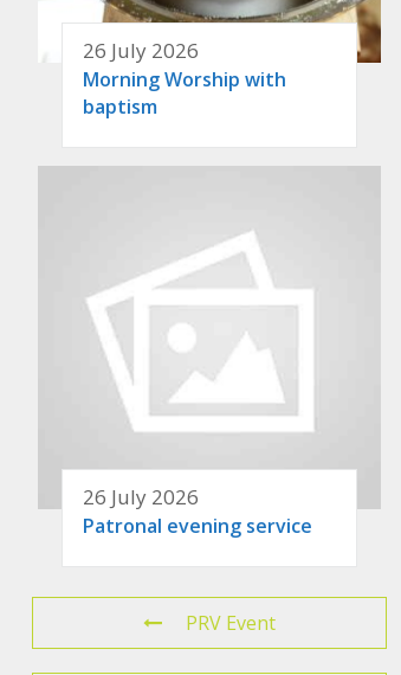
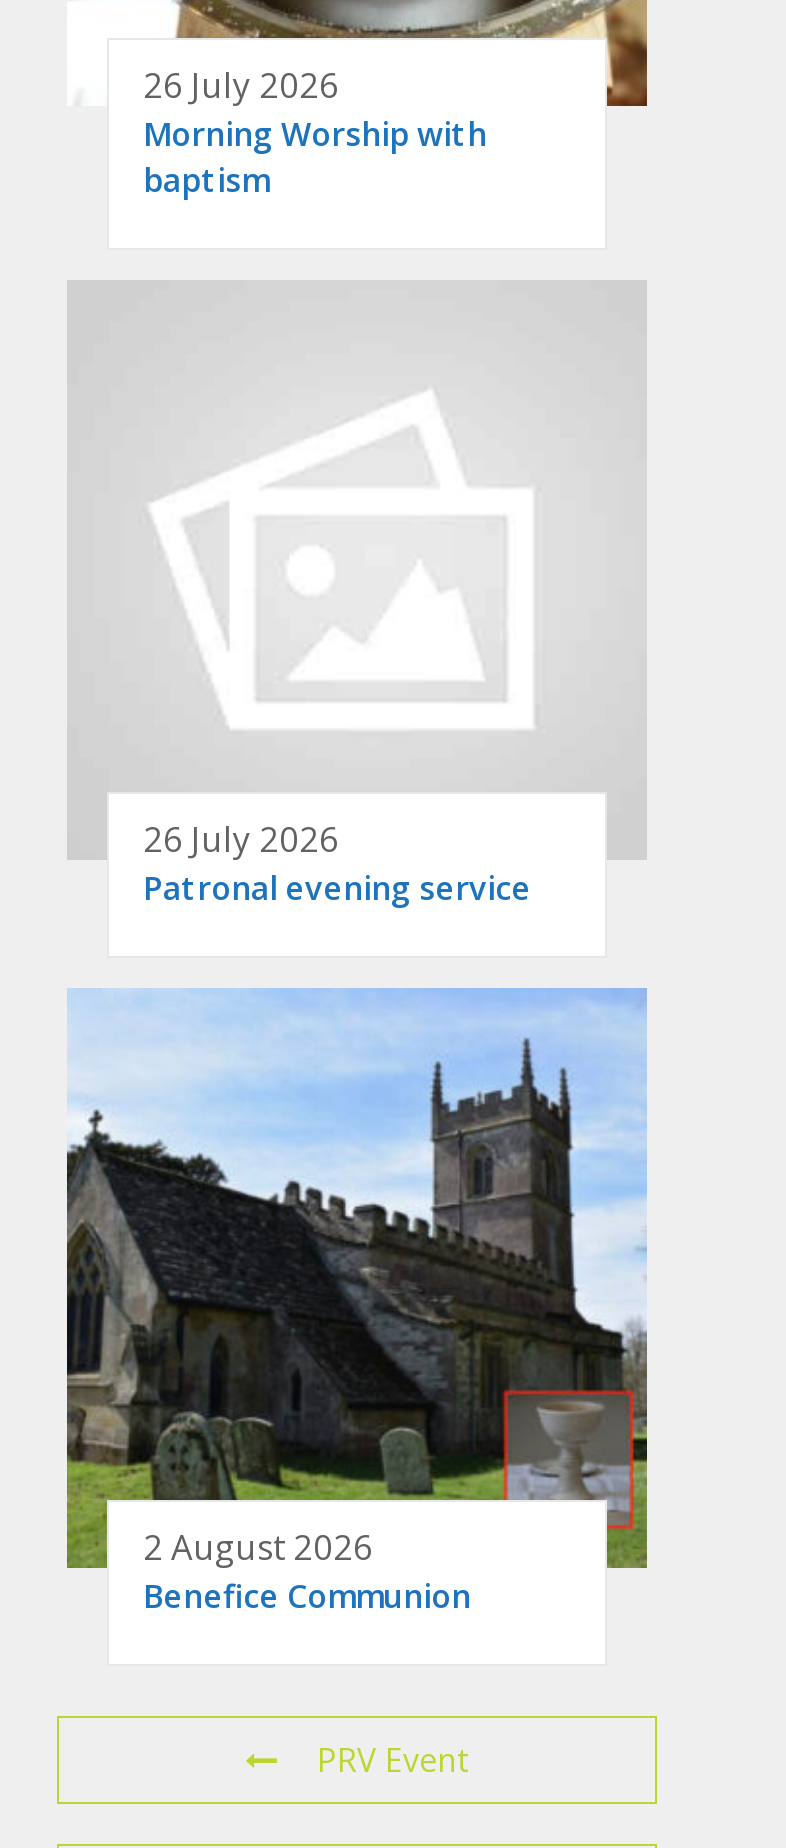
+ [image]
+ 2 August 2026
+ Benefice Communion
